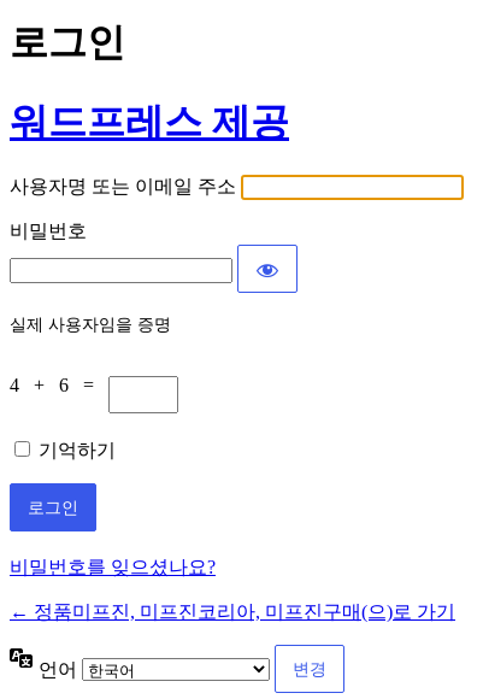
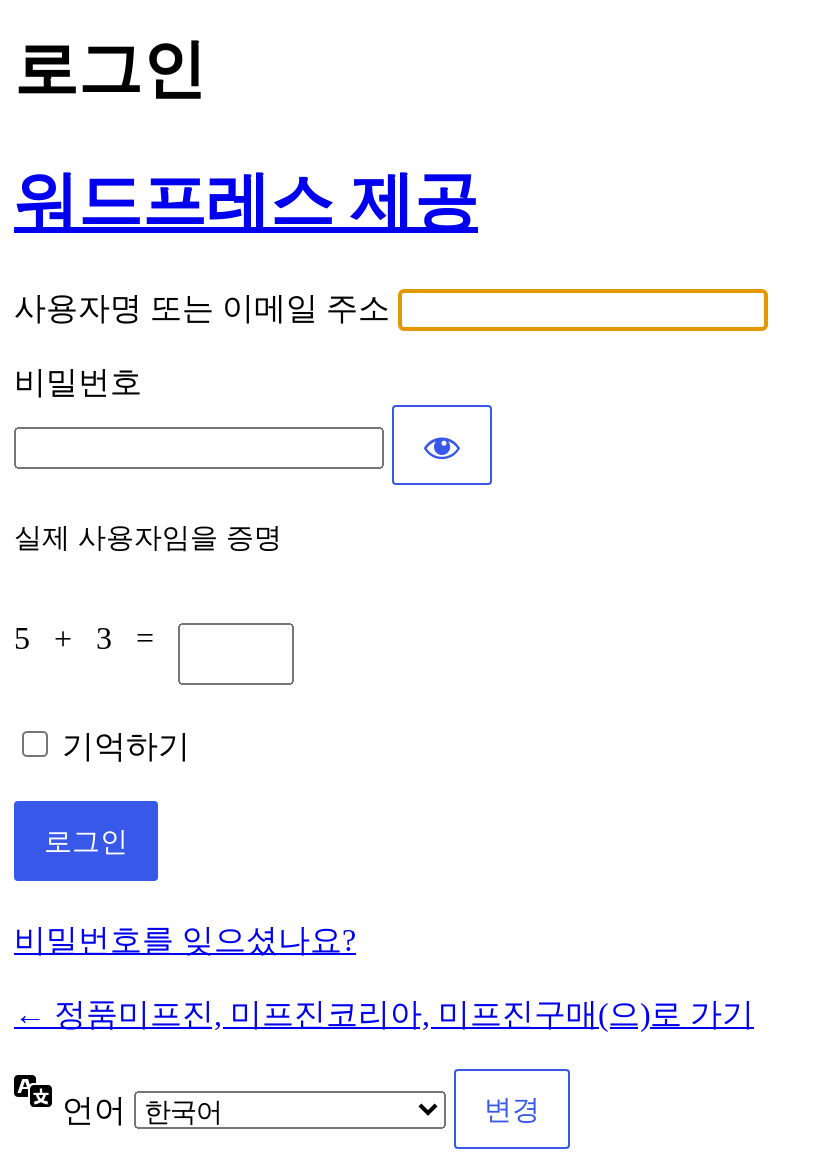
- 4 + 6 =
+ 5 + 3 =
